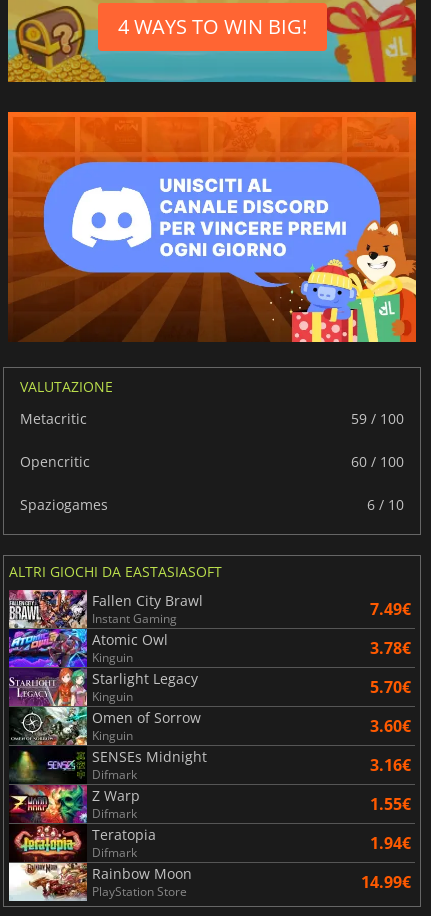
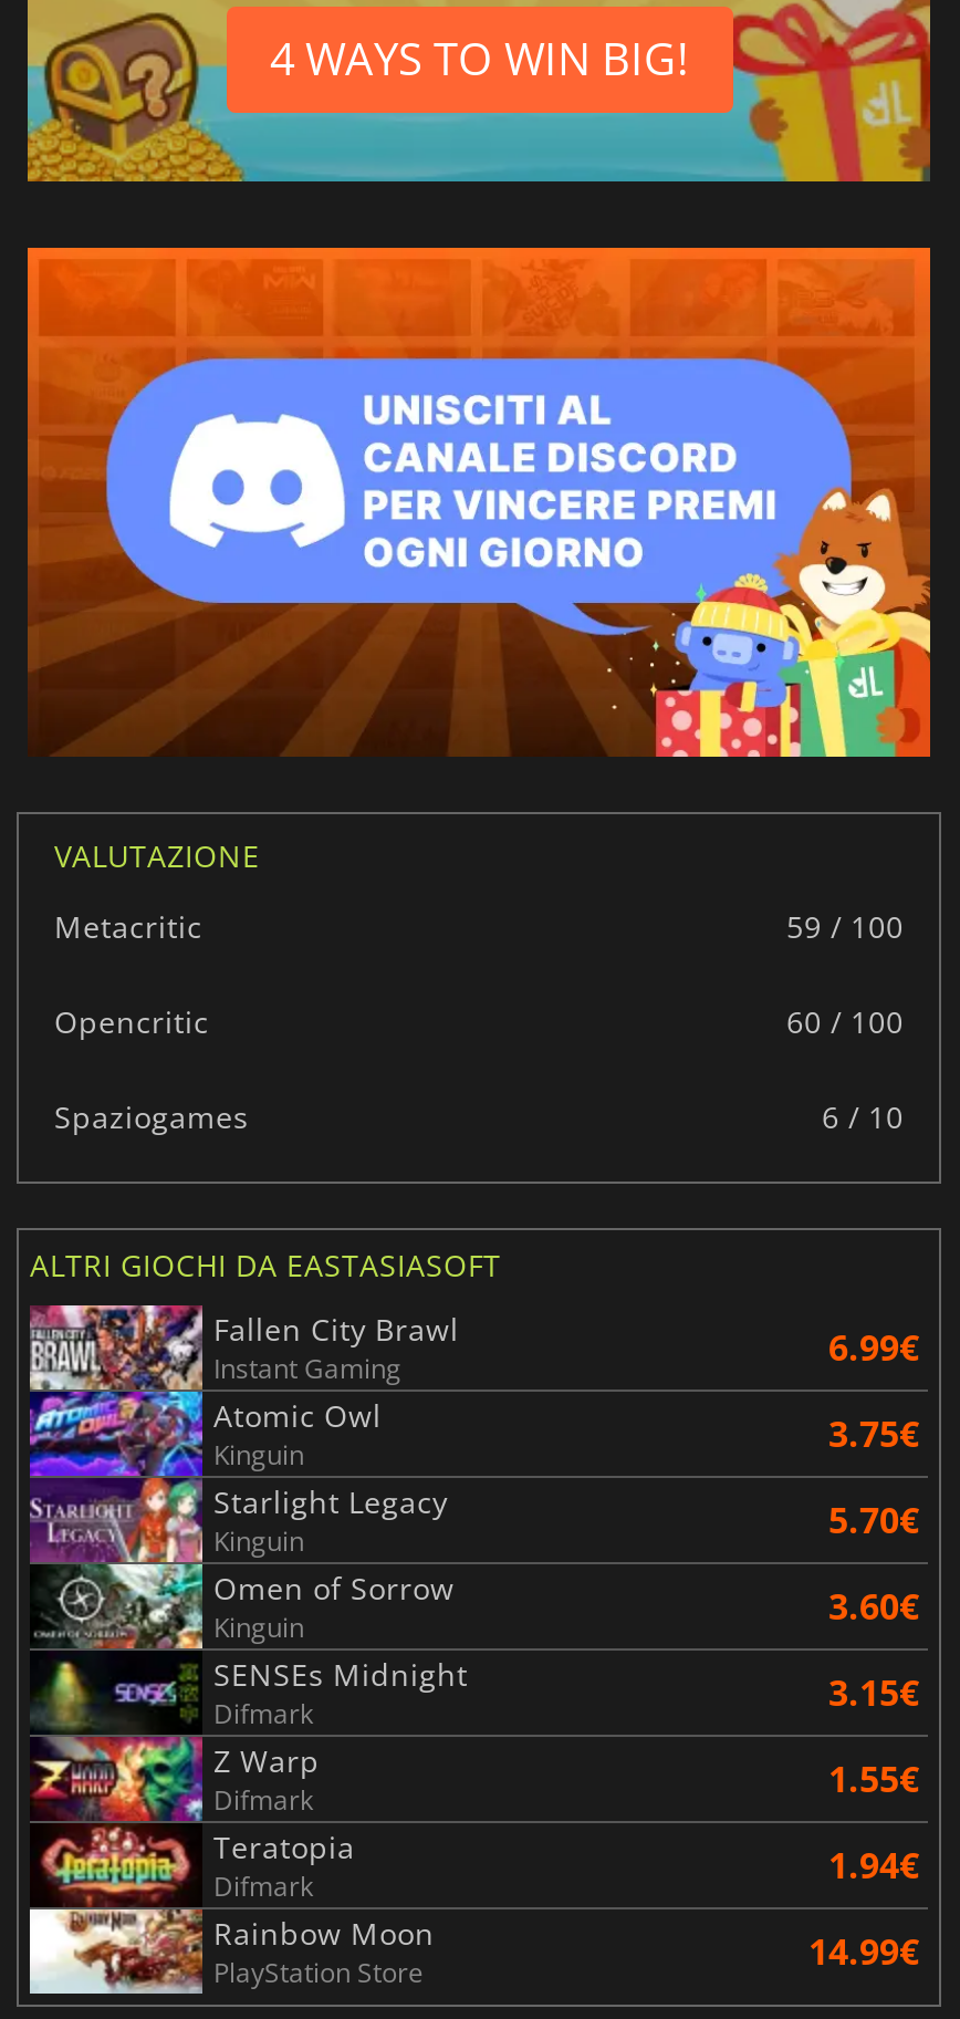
- 7.49€
+ 6.99€

- 3.78€
+ 3.75€

- 3.16€
+ 3.15€
